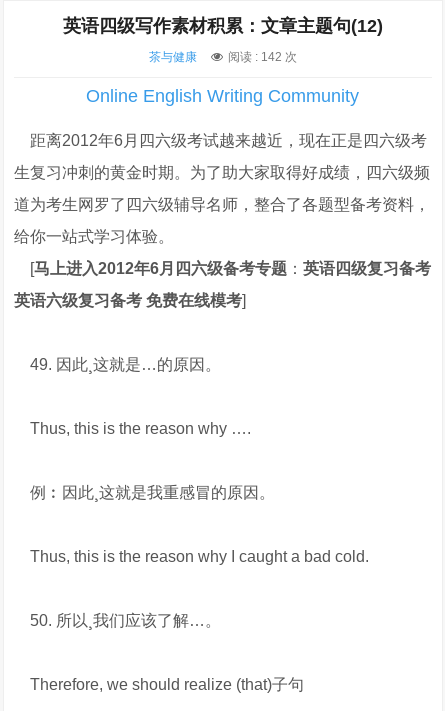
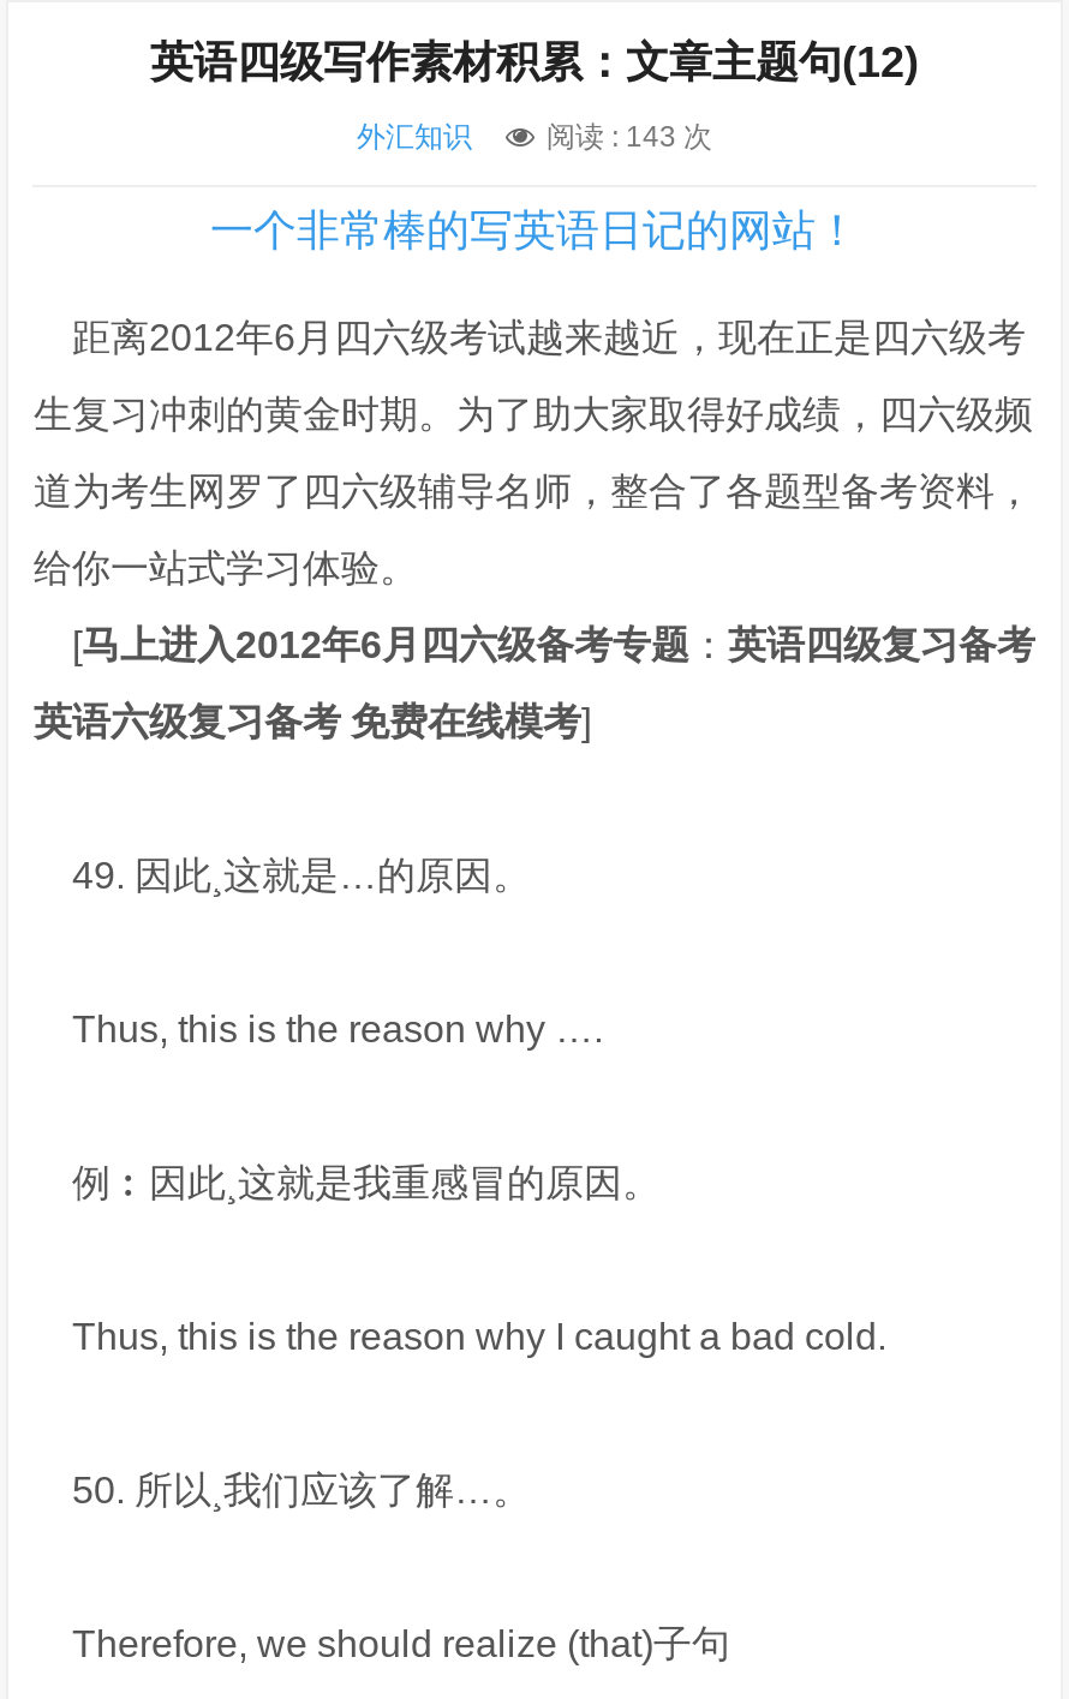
- 茶与健康
- 阅读 : 142 次
+ 外汇知识
+ 阅读 : 143 次

- Online English Writing Community
+ 一个非常棒的写英语日记的网站！
